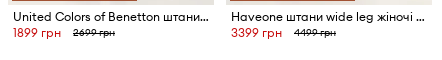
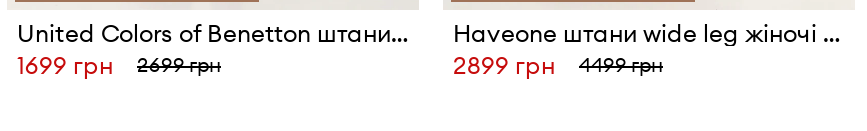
- 1899 грн 2699 грн
+ 1699 грн 2699 грн

- 3399 грн 4499 грн
+ 2899 грн 4499 грн
